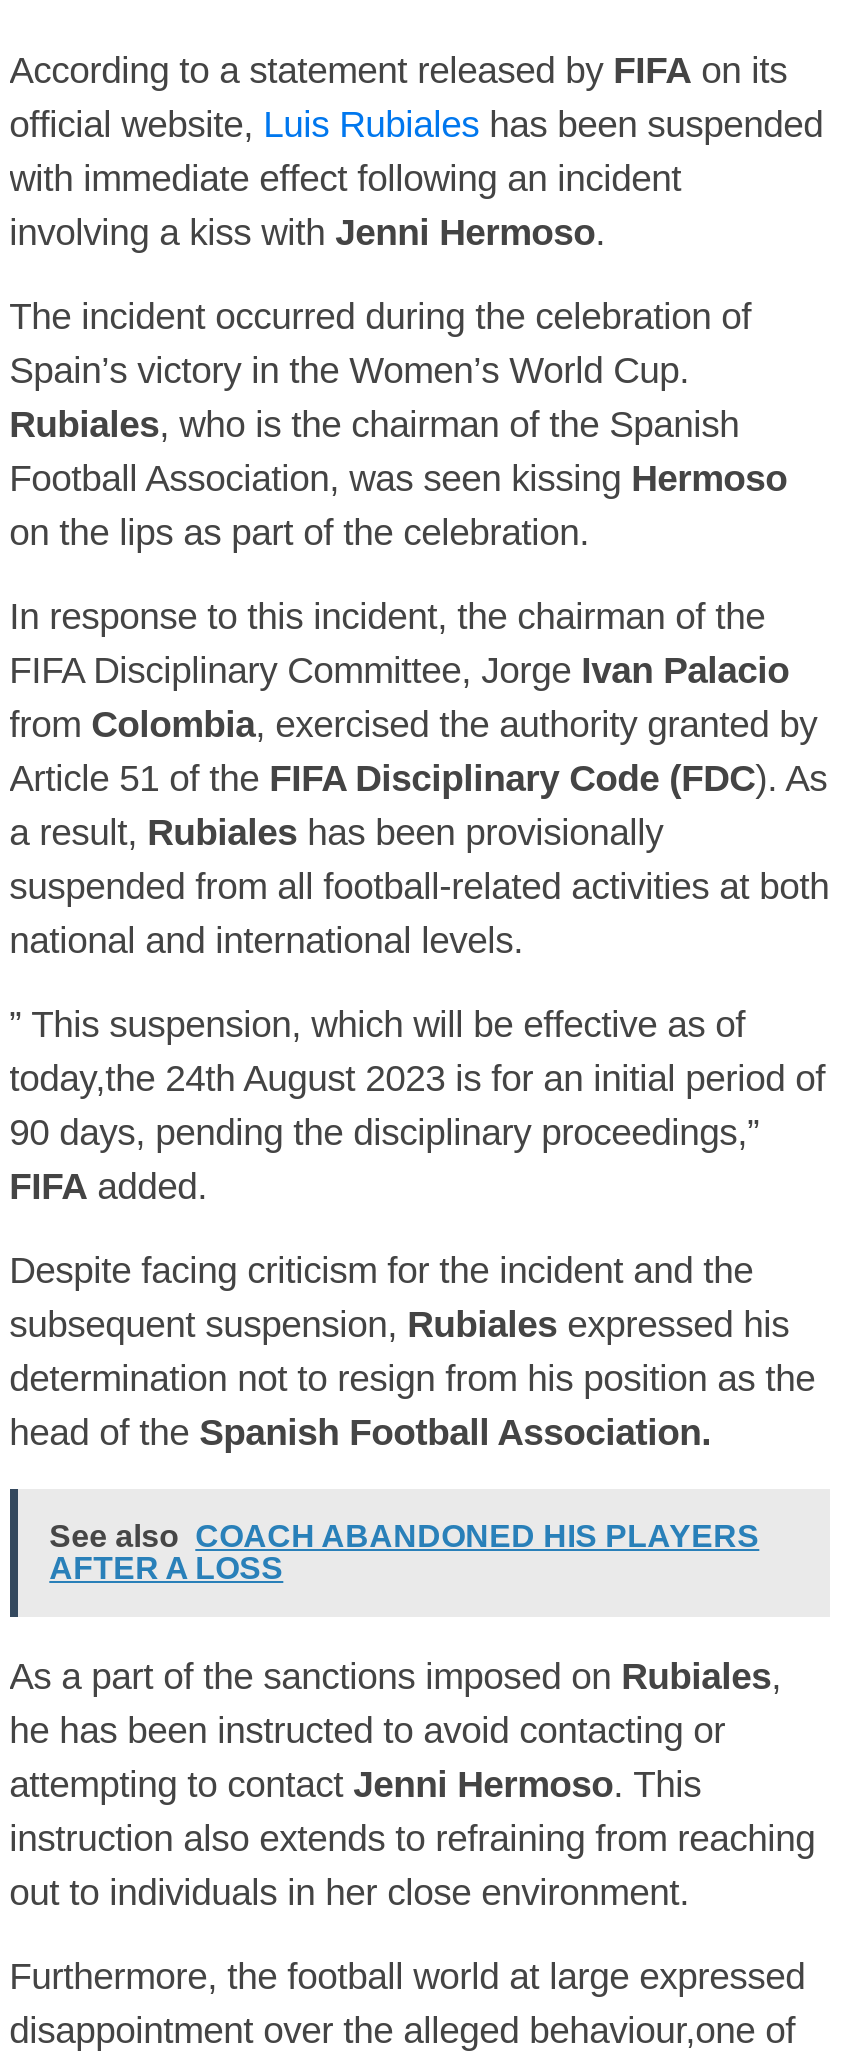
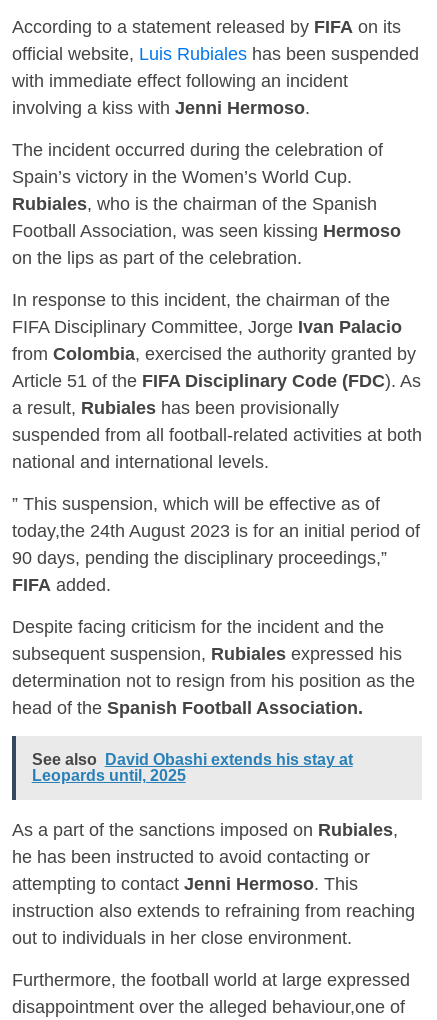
- See also COACH ABANDONED HIS PLAYERS
- AFTER A LOSS
+ See also David Obashi extends his stay at
+ Leopards until, 2025
